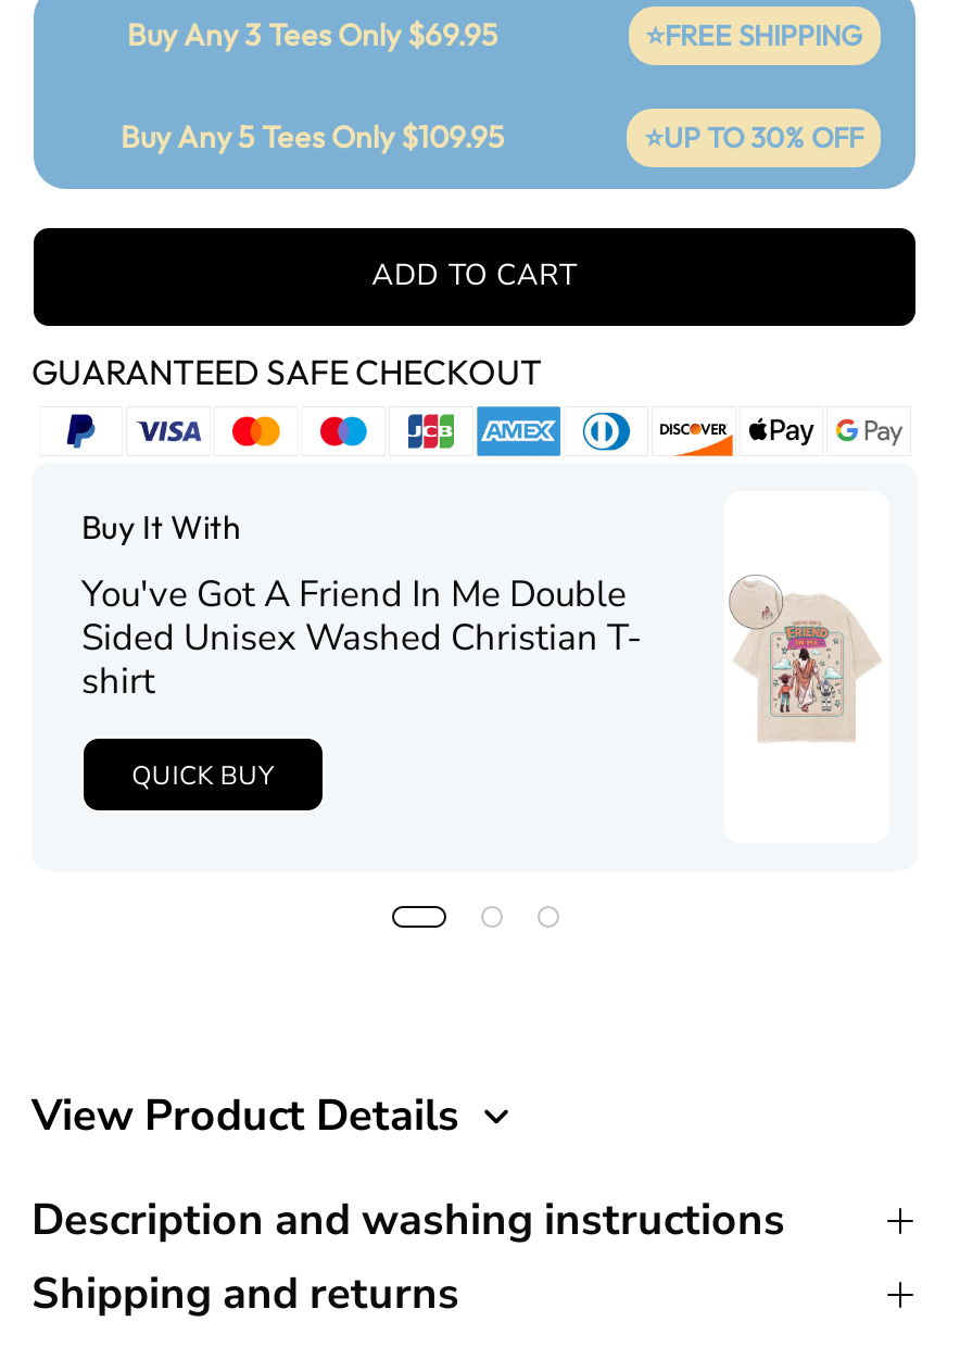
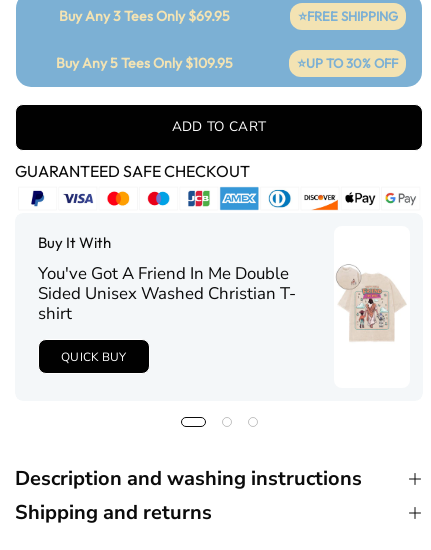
- View Product Details
